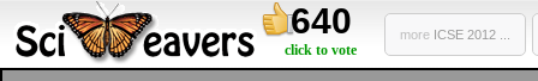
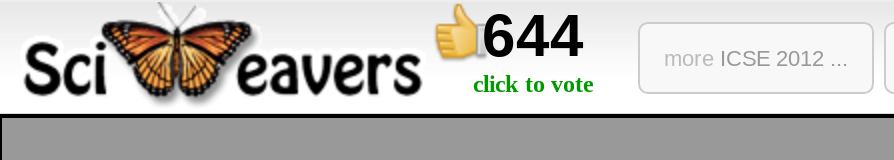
- 640
+ 644
